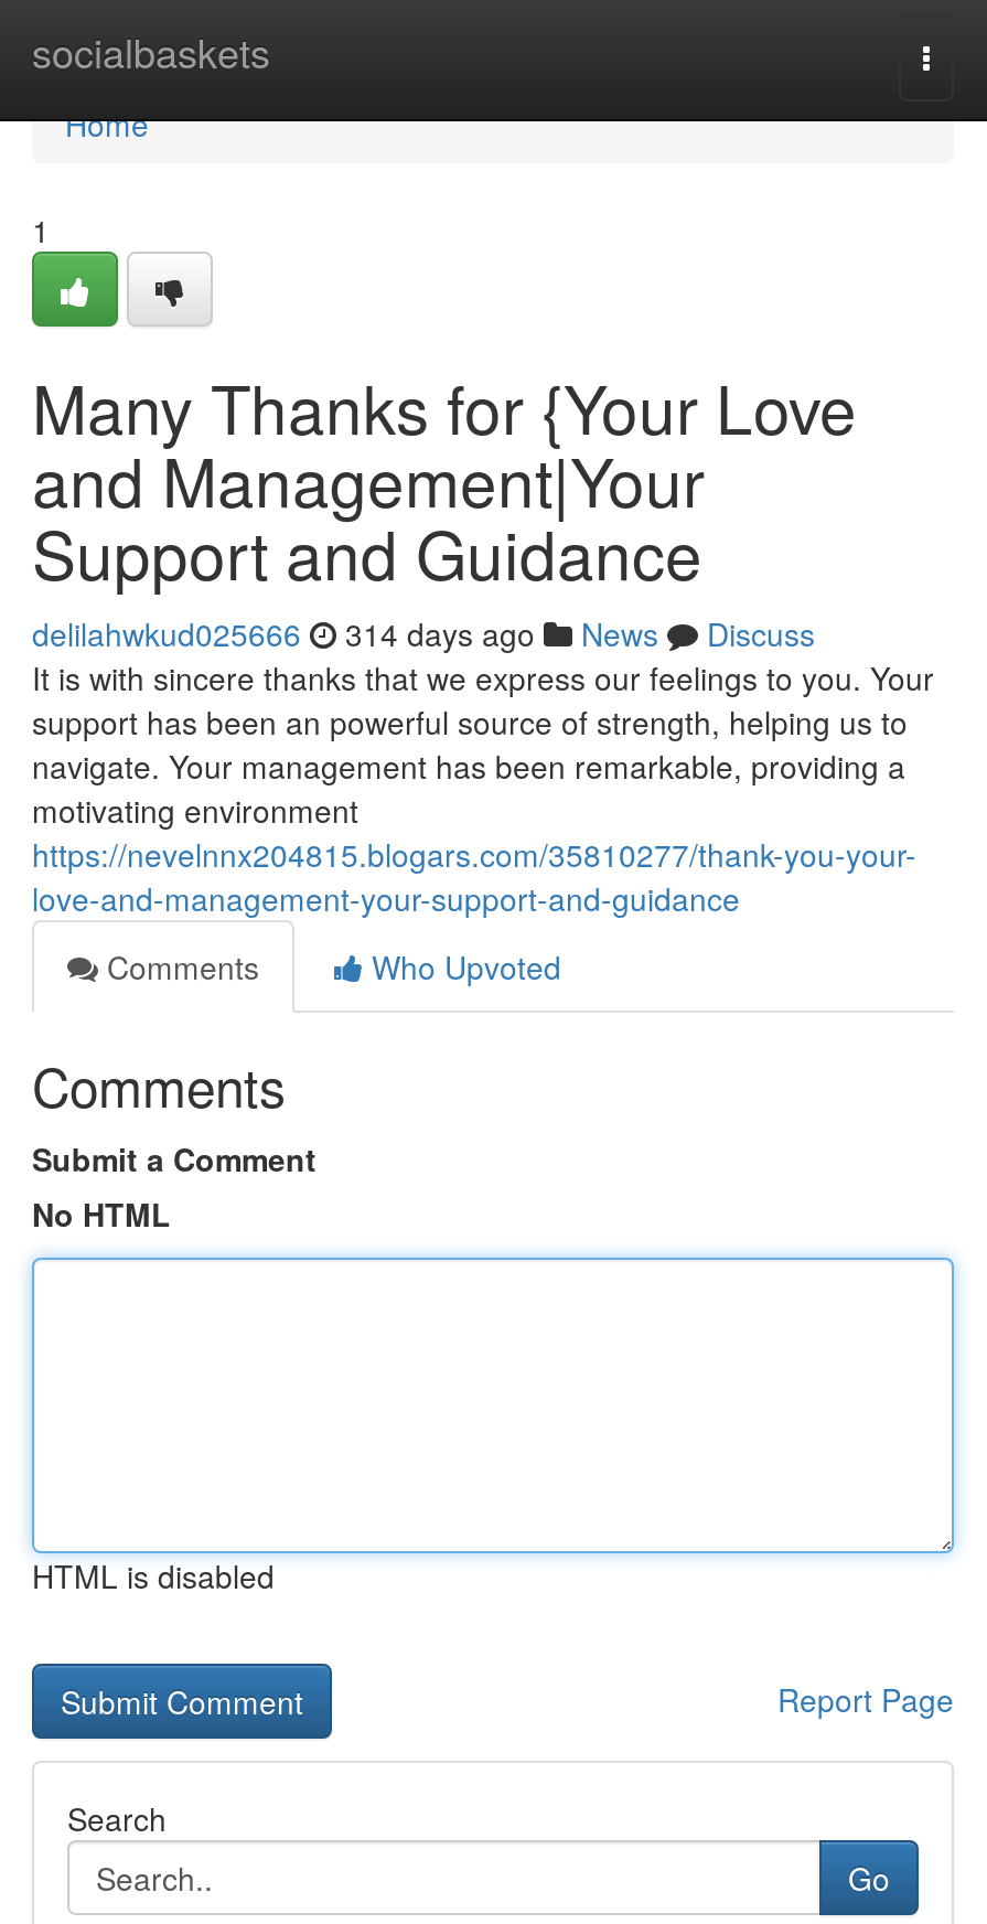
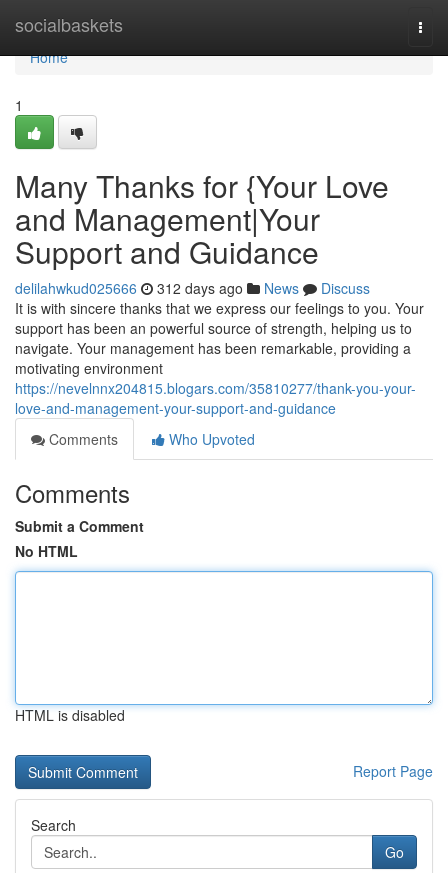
- delilahwkud025666 314 days ago News Discuss
+ delilahwkud025666 312 days ago News Discuss
